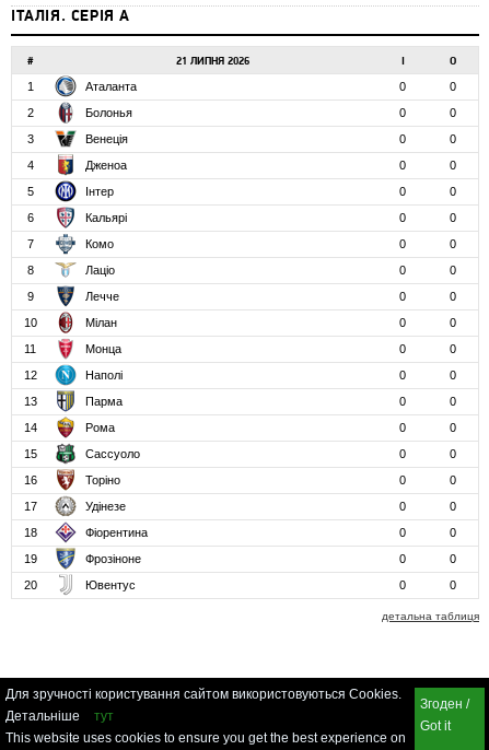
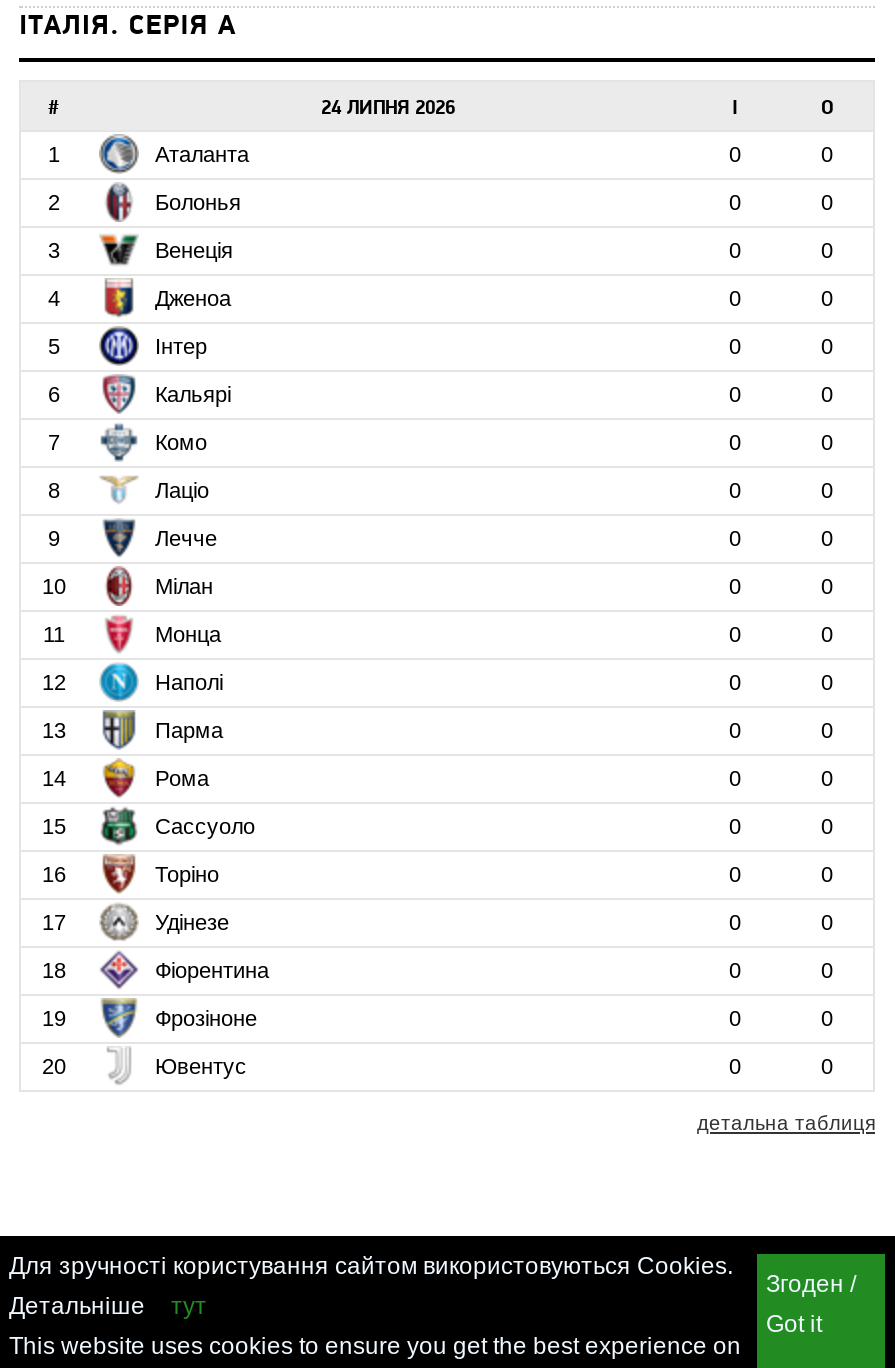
- 21 ЛИПНЯ 2026
+ 24 ЛИПНЯ 2026
